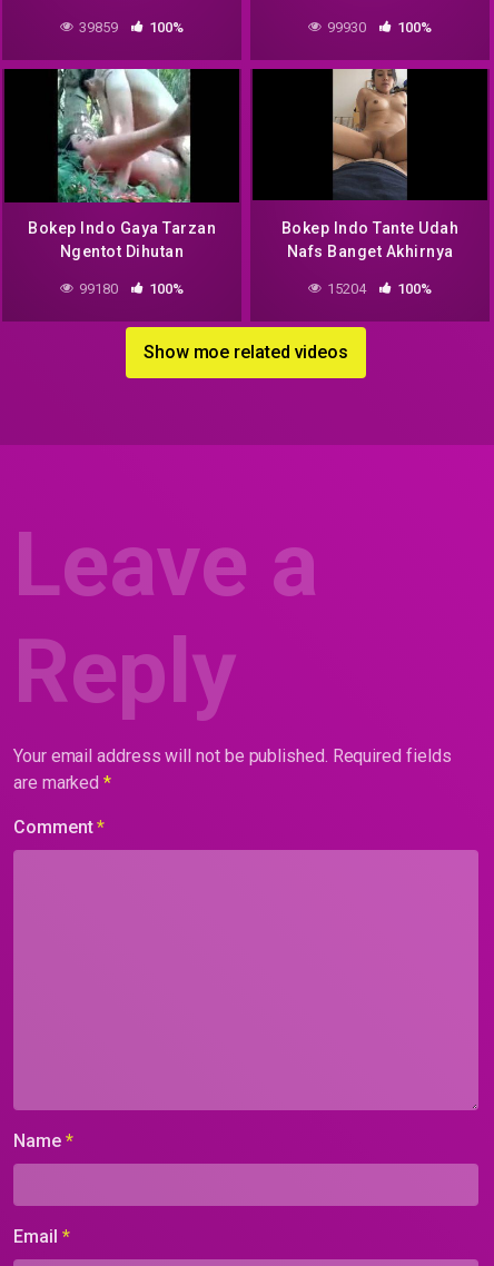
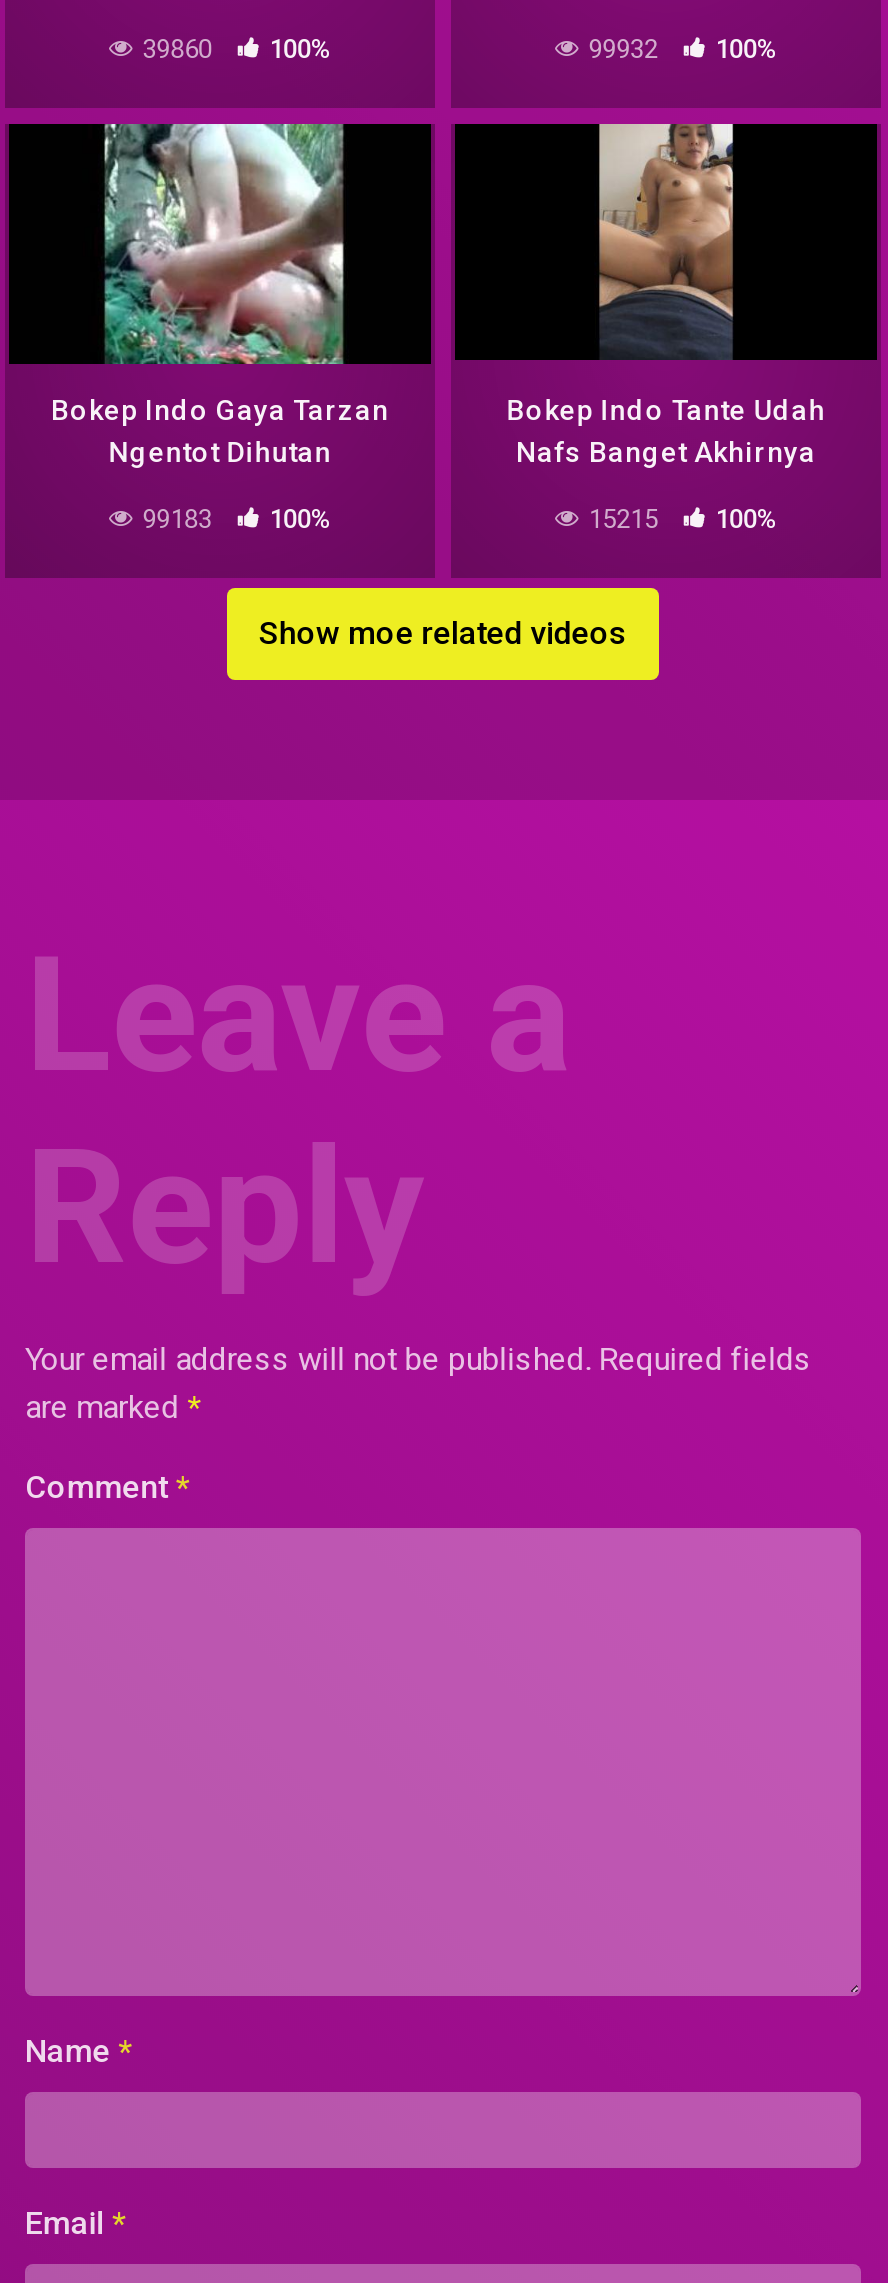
- 39859 100%
+ 39860 100%

- 99930 100%
+ 99932 100%

- 99180 100%
+ 99183 100%

- 15204 100%
+ 15215 100%
